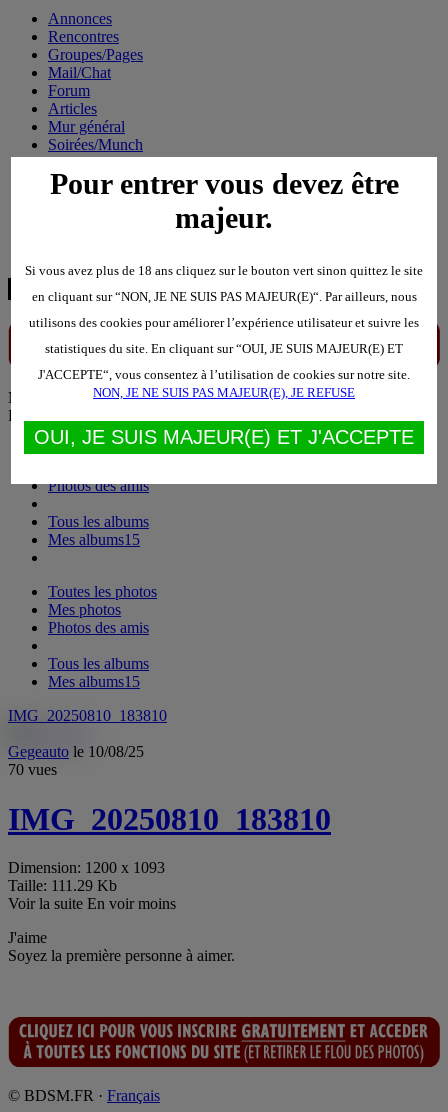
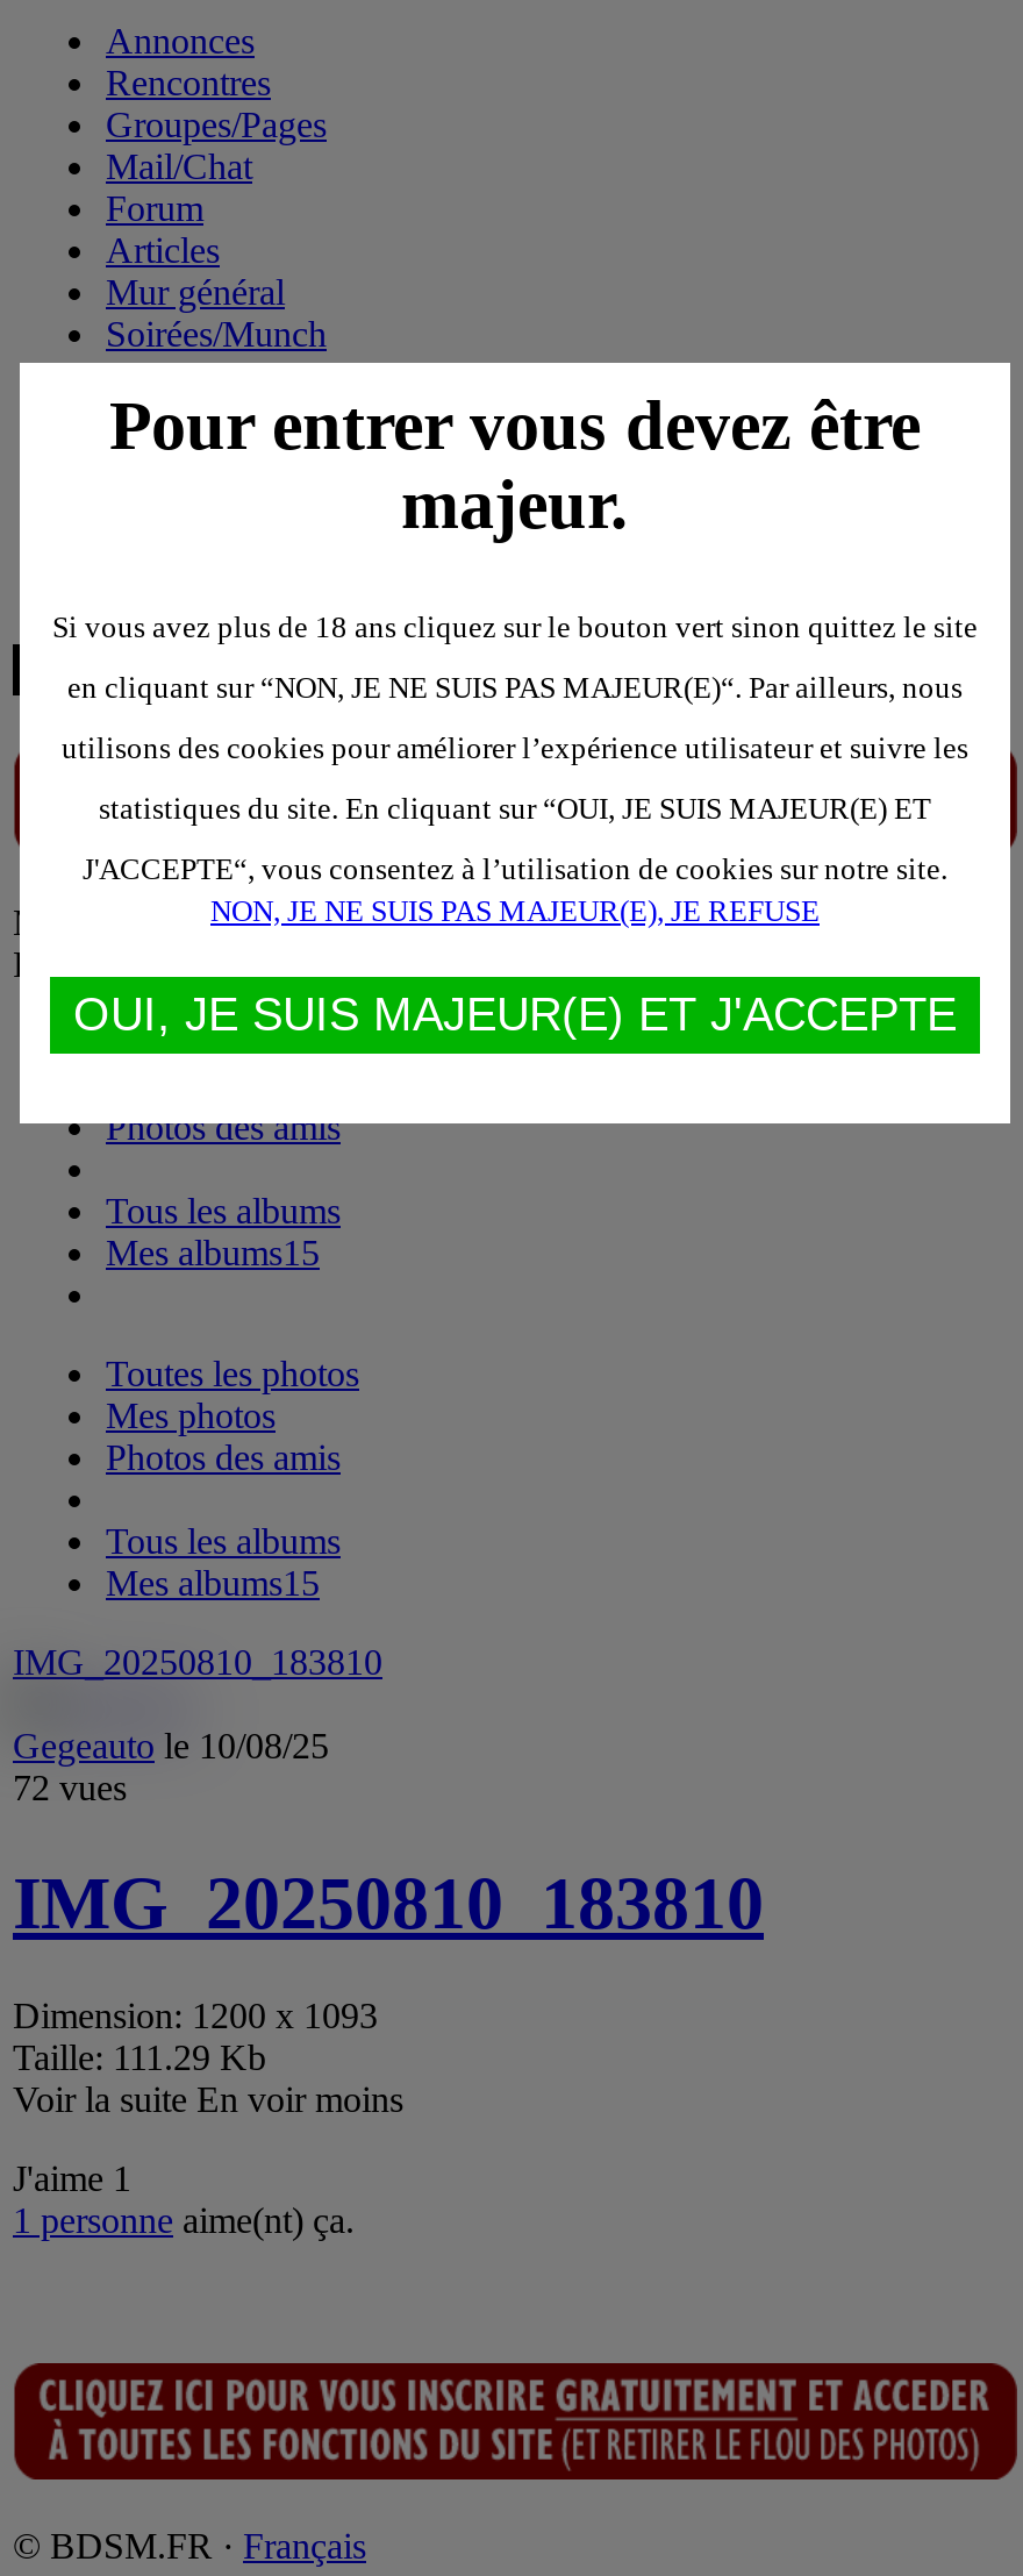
- 70 vues
+ 72 vues

- J'aime
- Soyez la première personne à aimer.
+ J'aime 1
+ 1 personne aime(nt) ça.
